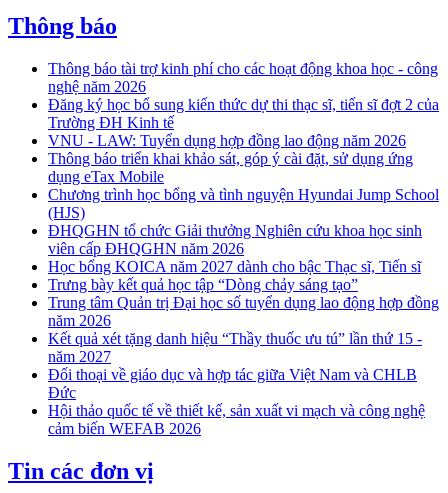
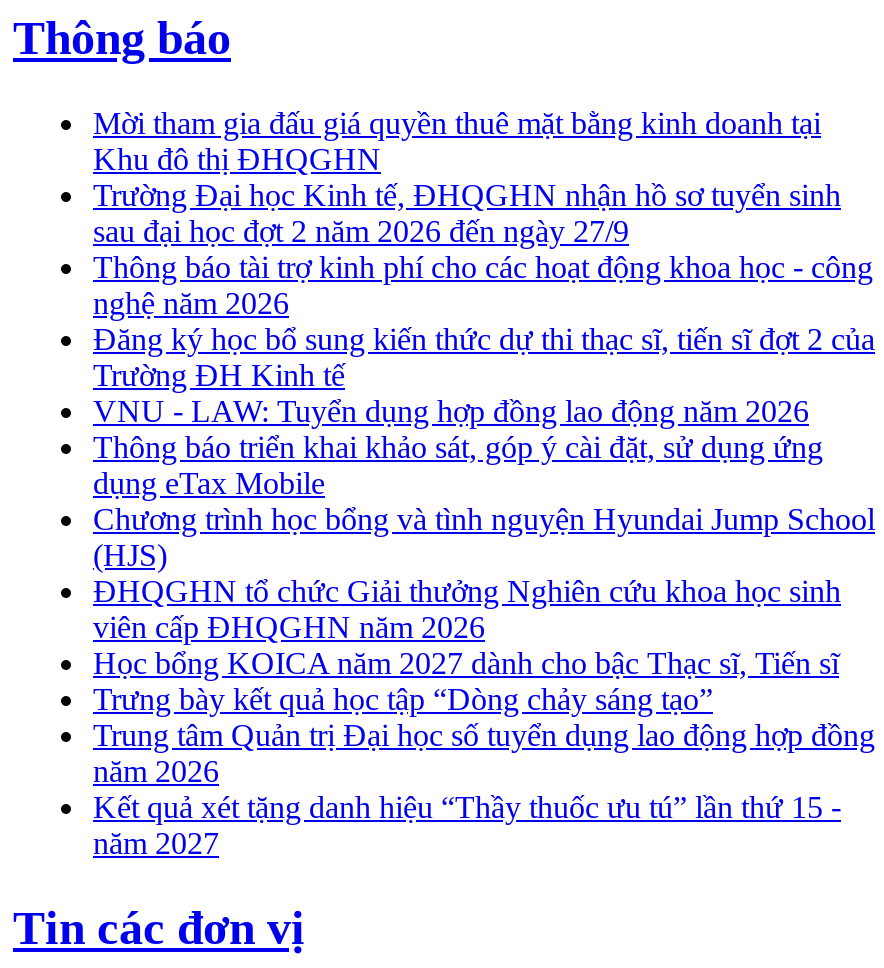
+ Mời tham gia đấu giá quyền thuê mặt bằng kinh doanh tại
+ Khu đô thị ĐHQGHN
+ Trường Đại học Kinh tế, ĐHQGHN nhận hồ sơ tuyển sinh
+ sau đại học đợt 2 năm 2026 đến ngày 27/9

moved down: Thông báo tài trợ kinh phí cho các hoạt động khoa học - công | nghệ năm 2026 | Đăng ký học bổ sung kiến thức dự thi thạc sĩ, tiến sĩ đợt 2 của | ... | Kết quả xét tặng danh hiệu “Thầy thuốc ưu tú” lần thứ 15 - | năm 2027

- Đối thoại về giáo dục và hợp tác giữa Việt Nam và CHLB
- Đức
- Hội thảo quốc tế về thiết kế, sản xuất vi mạch và công nghệ
- cảm biến WEFAB 2026
